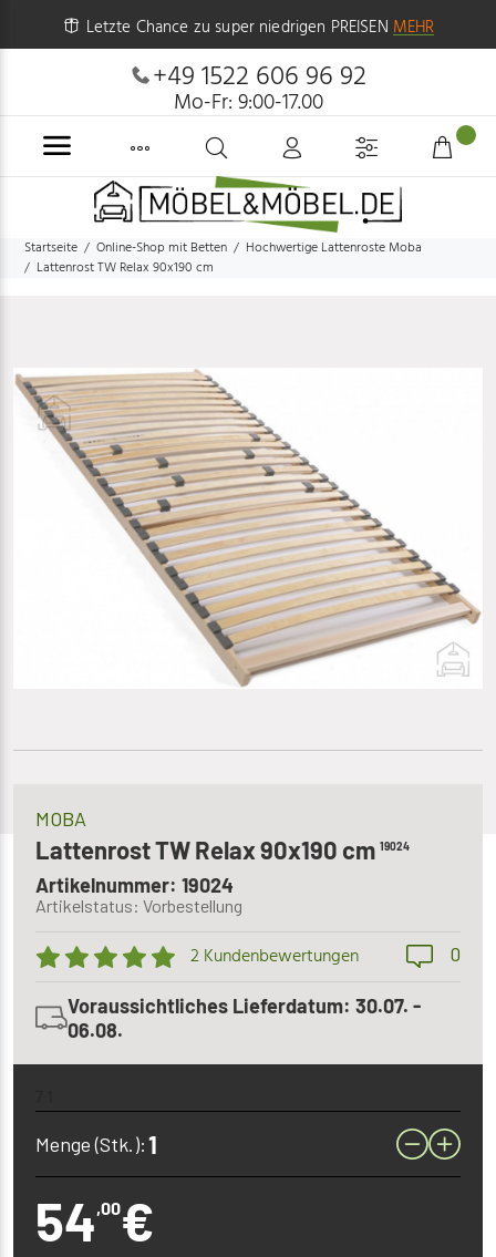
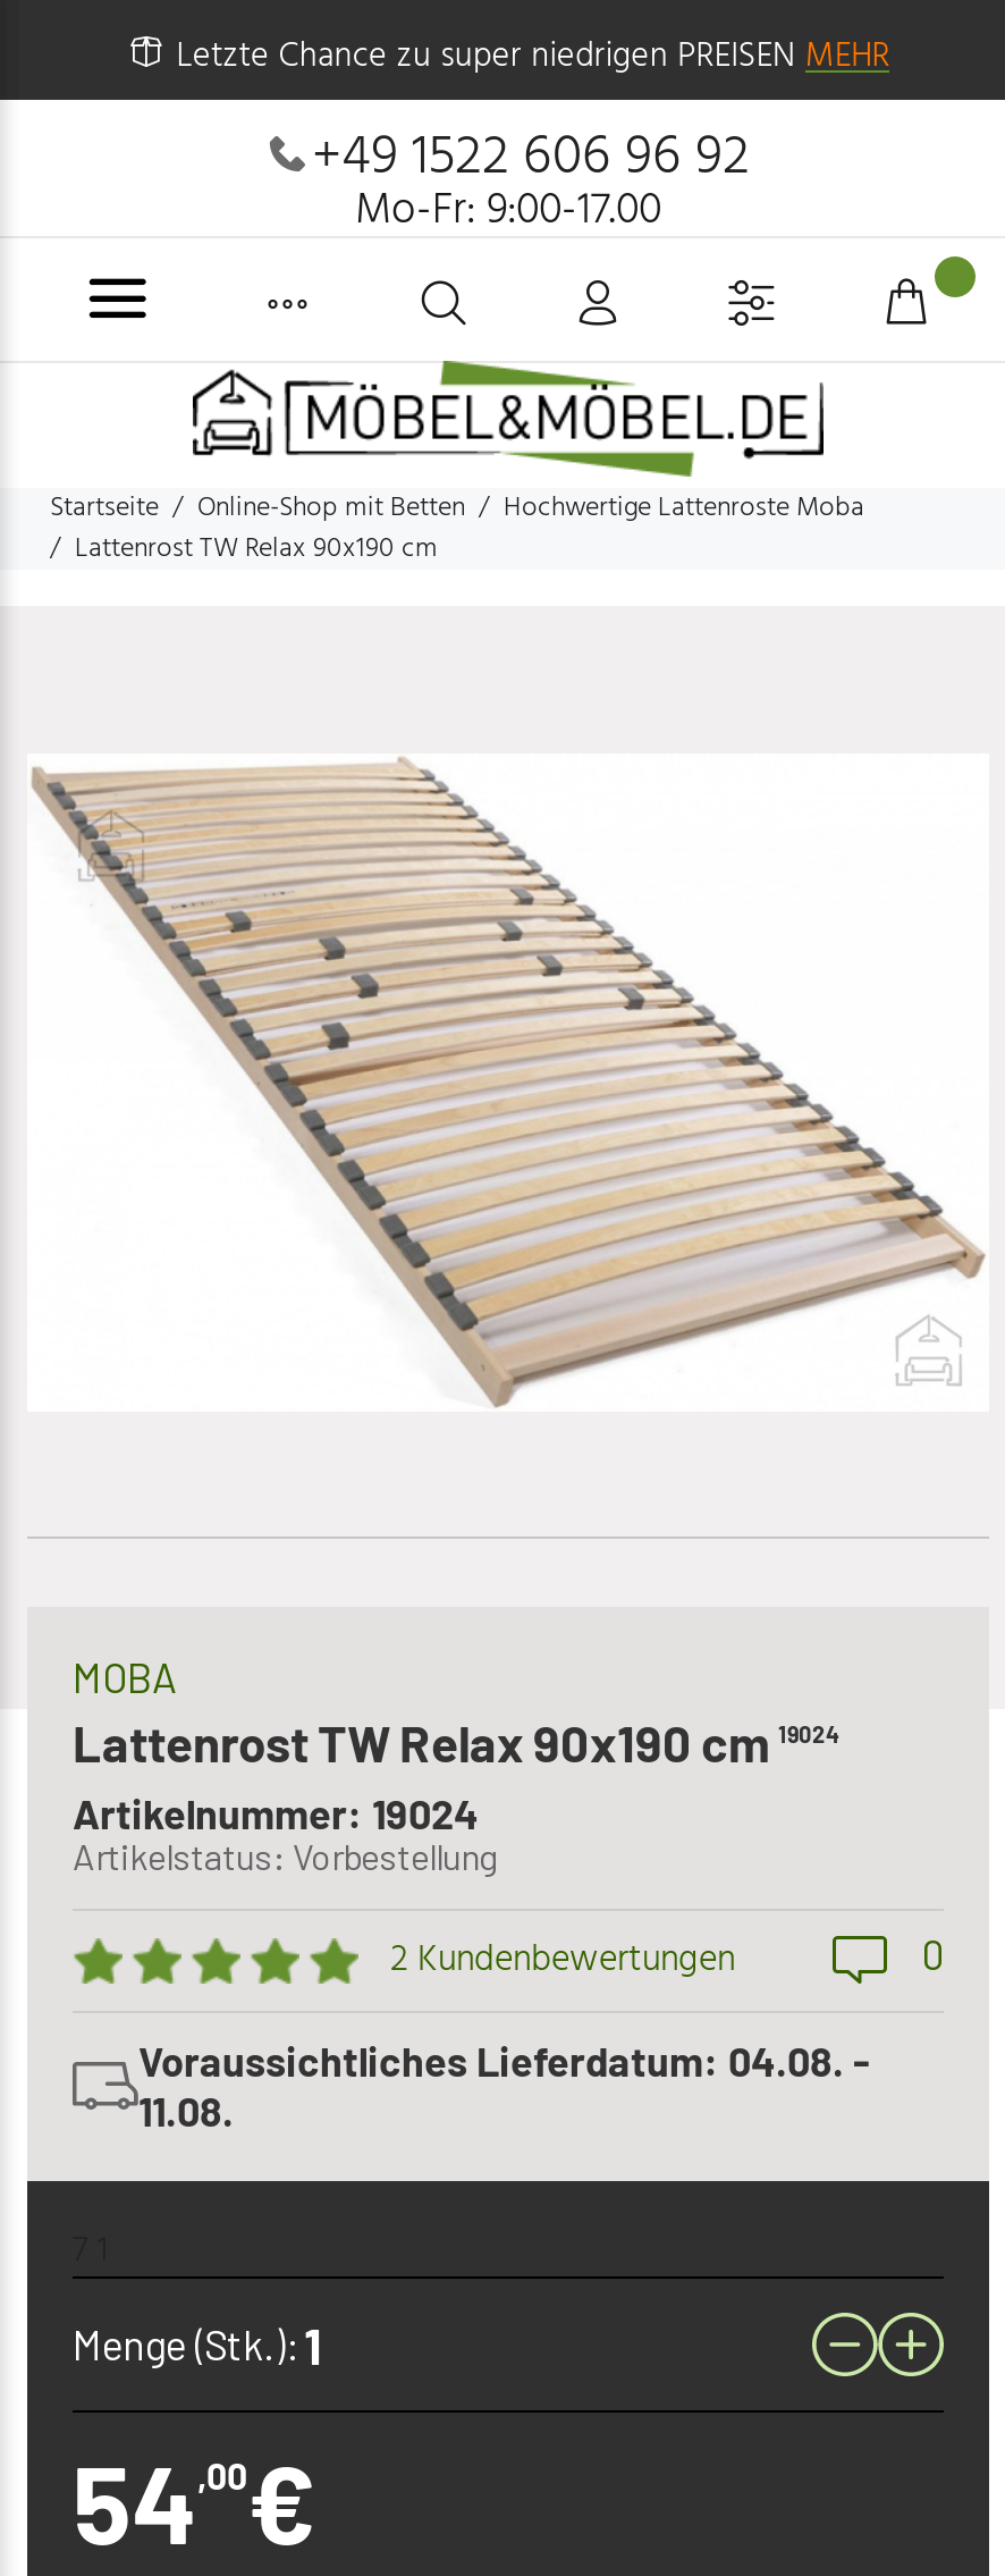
- Voraussichtliches Lieferdatum: 30.07. -
+ Voraussichtliches Lieferdatum: 04.08. -

- 06.08.
+ 11.08.
